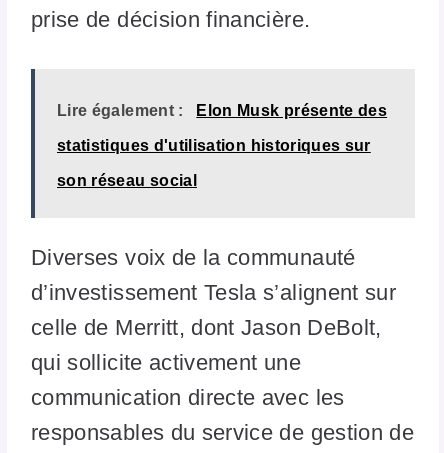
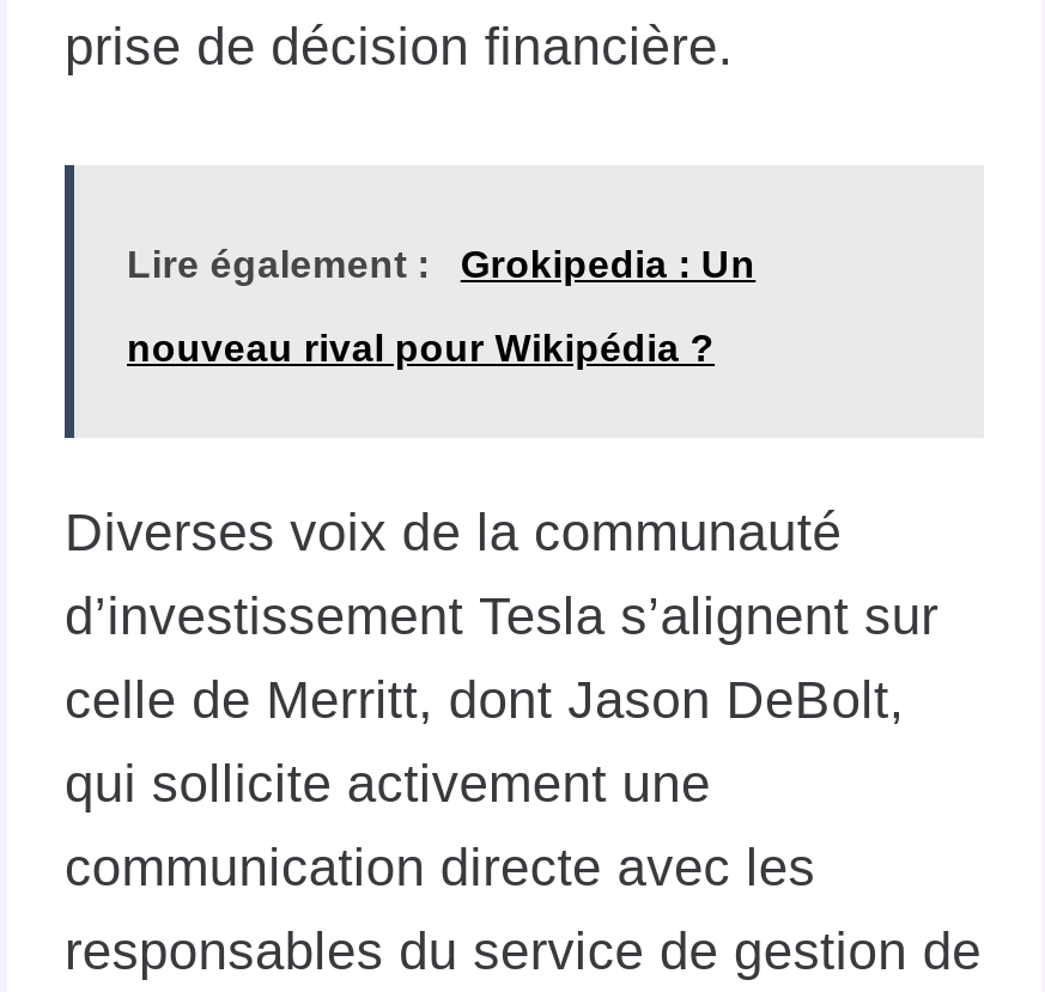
- Elon Musk présente des
- statistiques d'utilisation historiques sur
- son réseau social
+ Grokipedia : Un
+ nouveau rival pour Wikipédia ?
